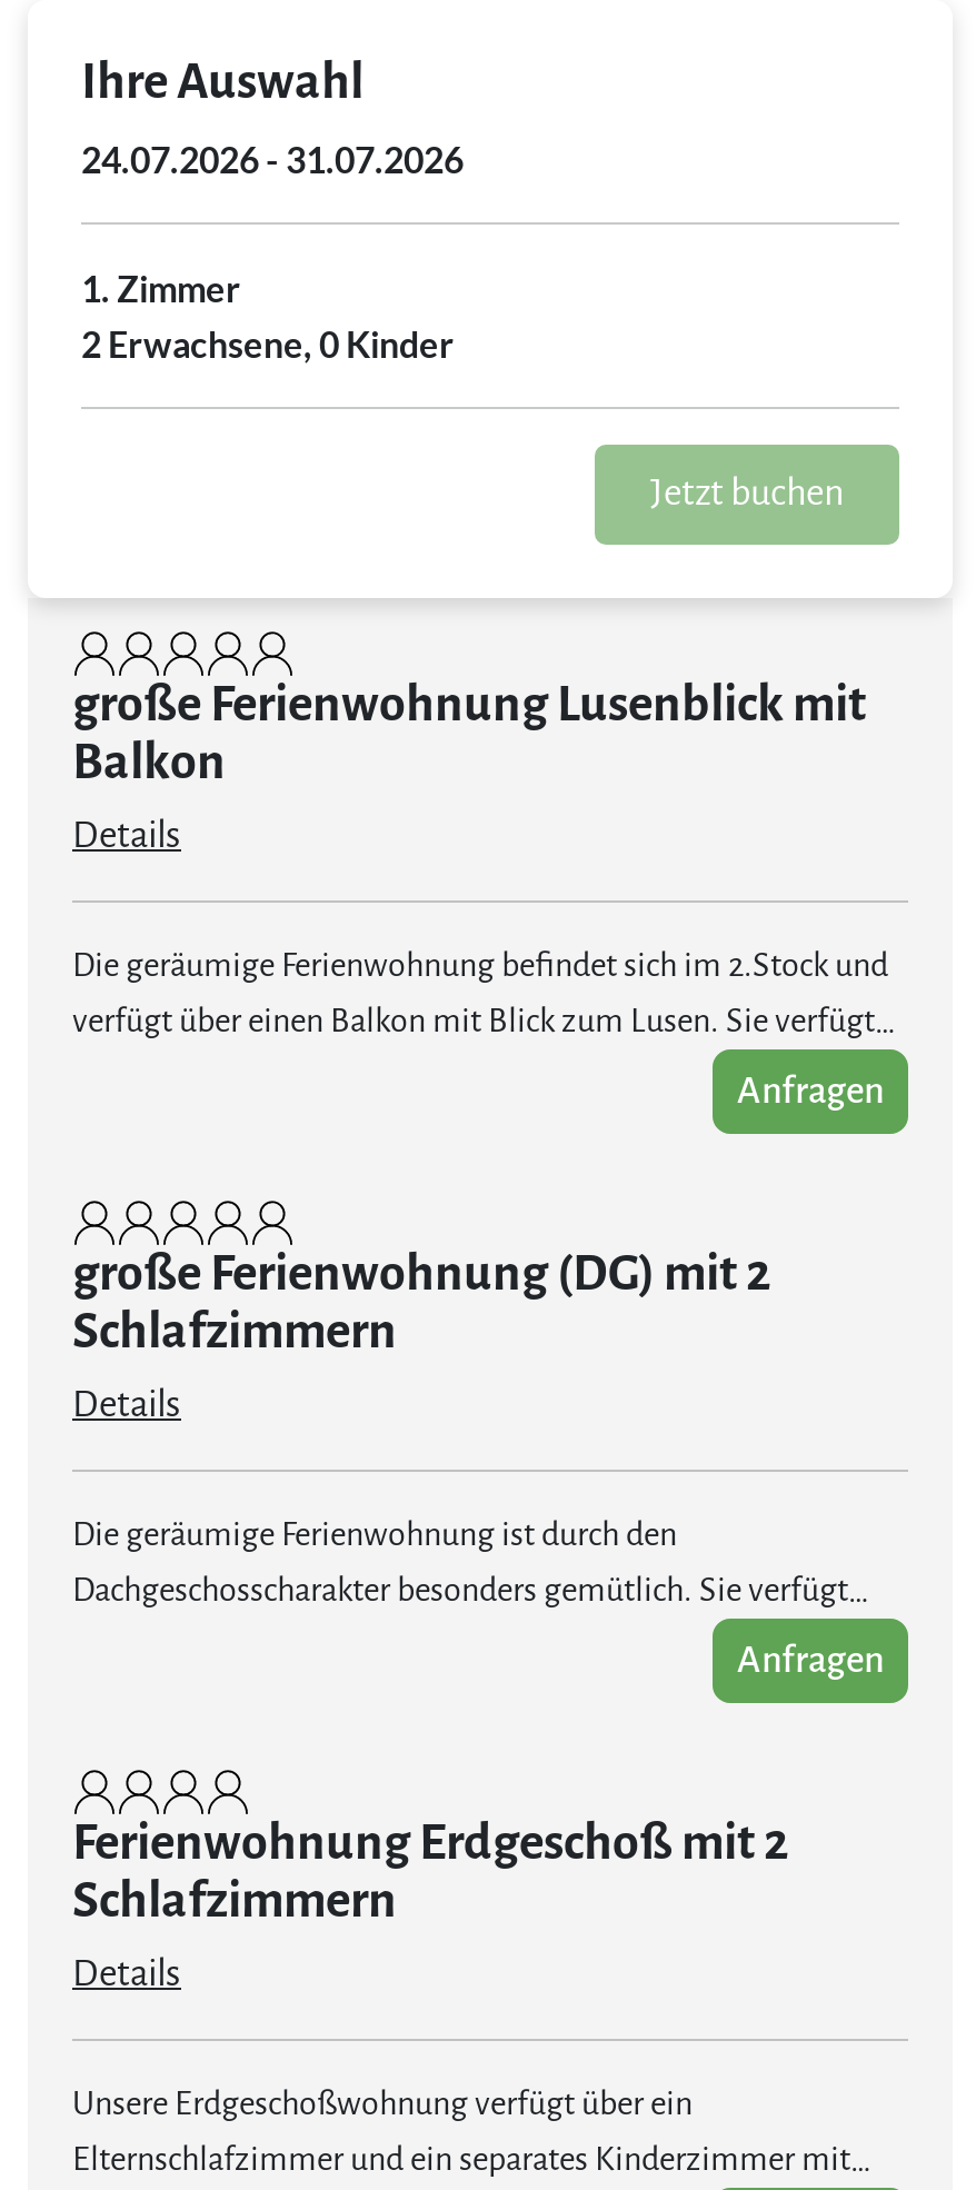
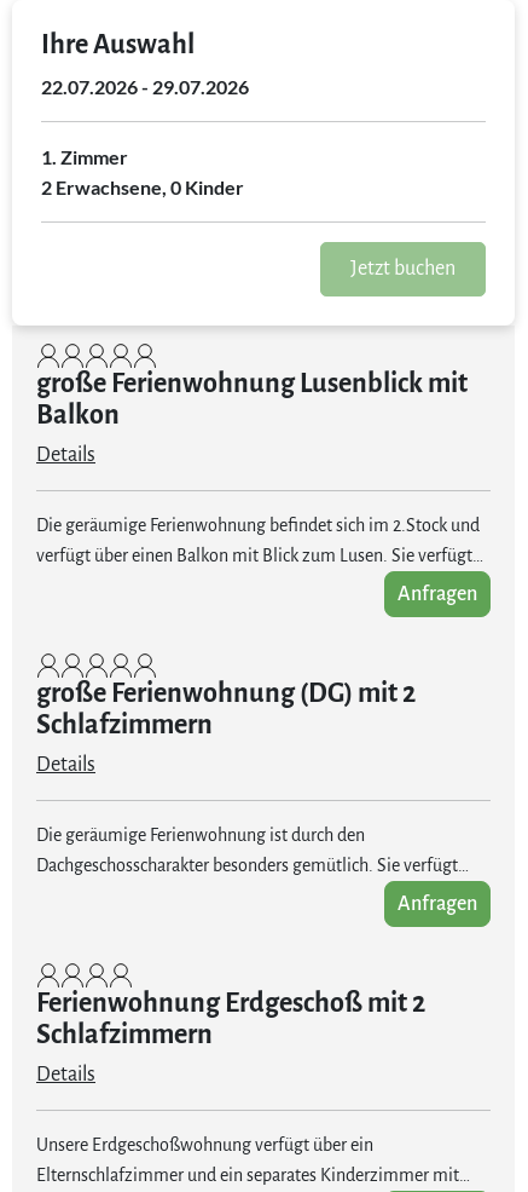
- 24.07.2026 - 31.07.2026
+ 22.07.2026 - 29.07.2026
